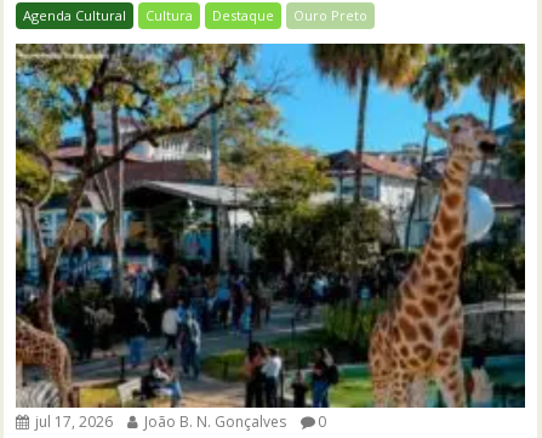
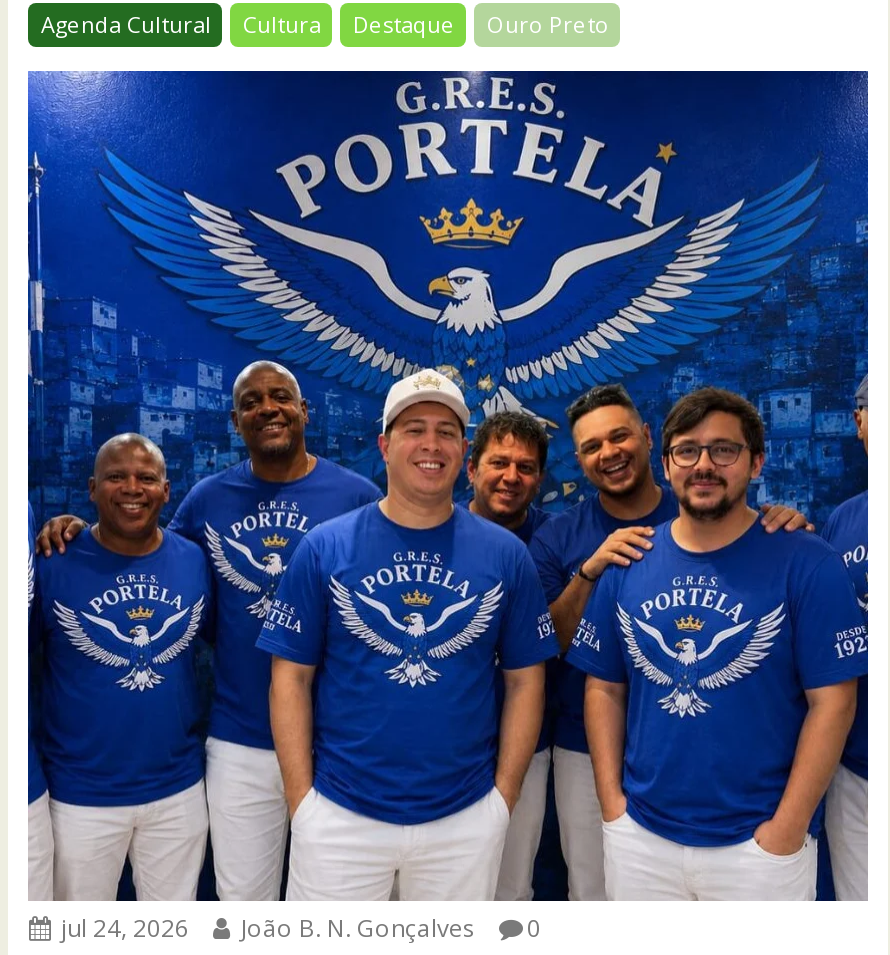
- [image]
- jul 17, 2026 João B. N. Gonçalves 0
+ [image]
+ jul 24, 2026 João B. N. Gonçalves 0
